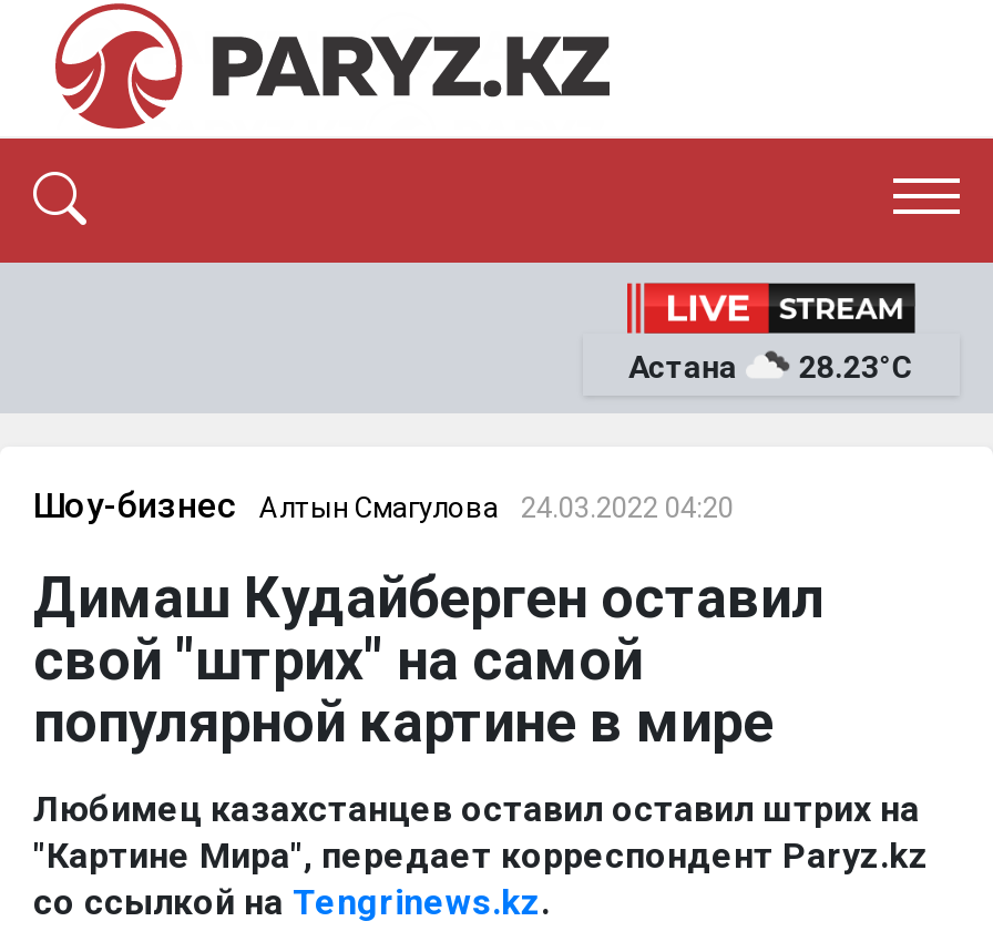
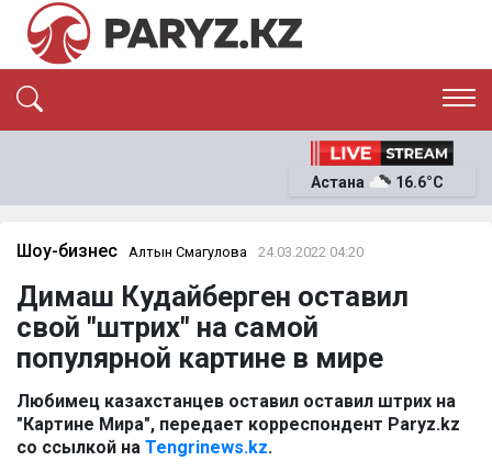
- 28.23°C
+ 16.6°C
